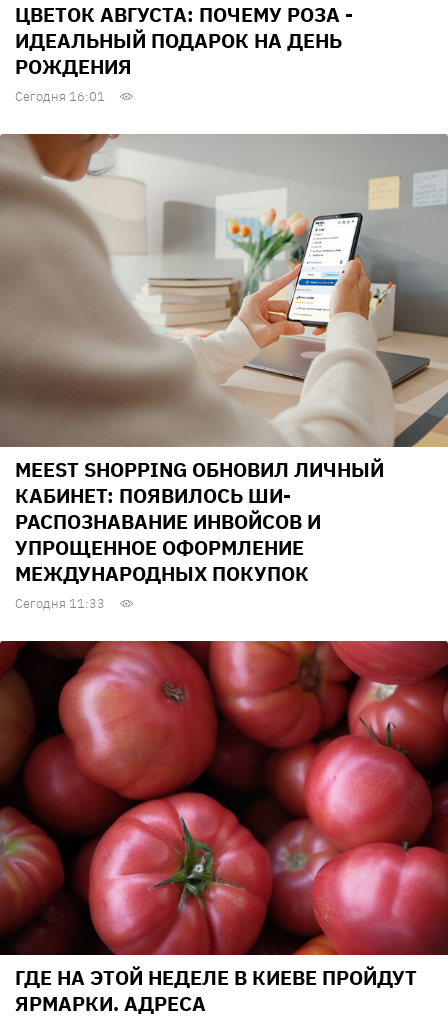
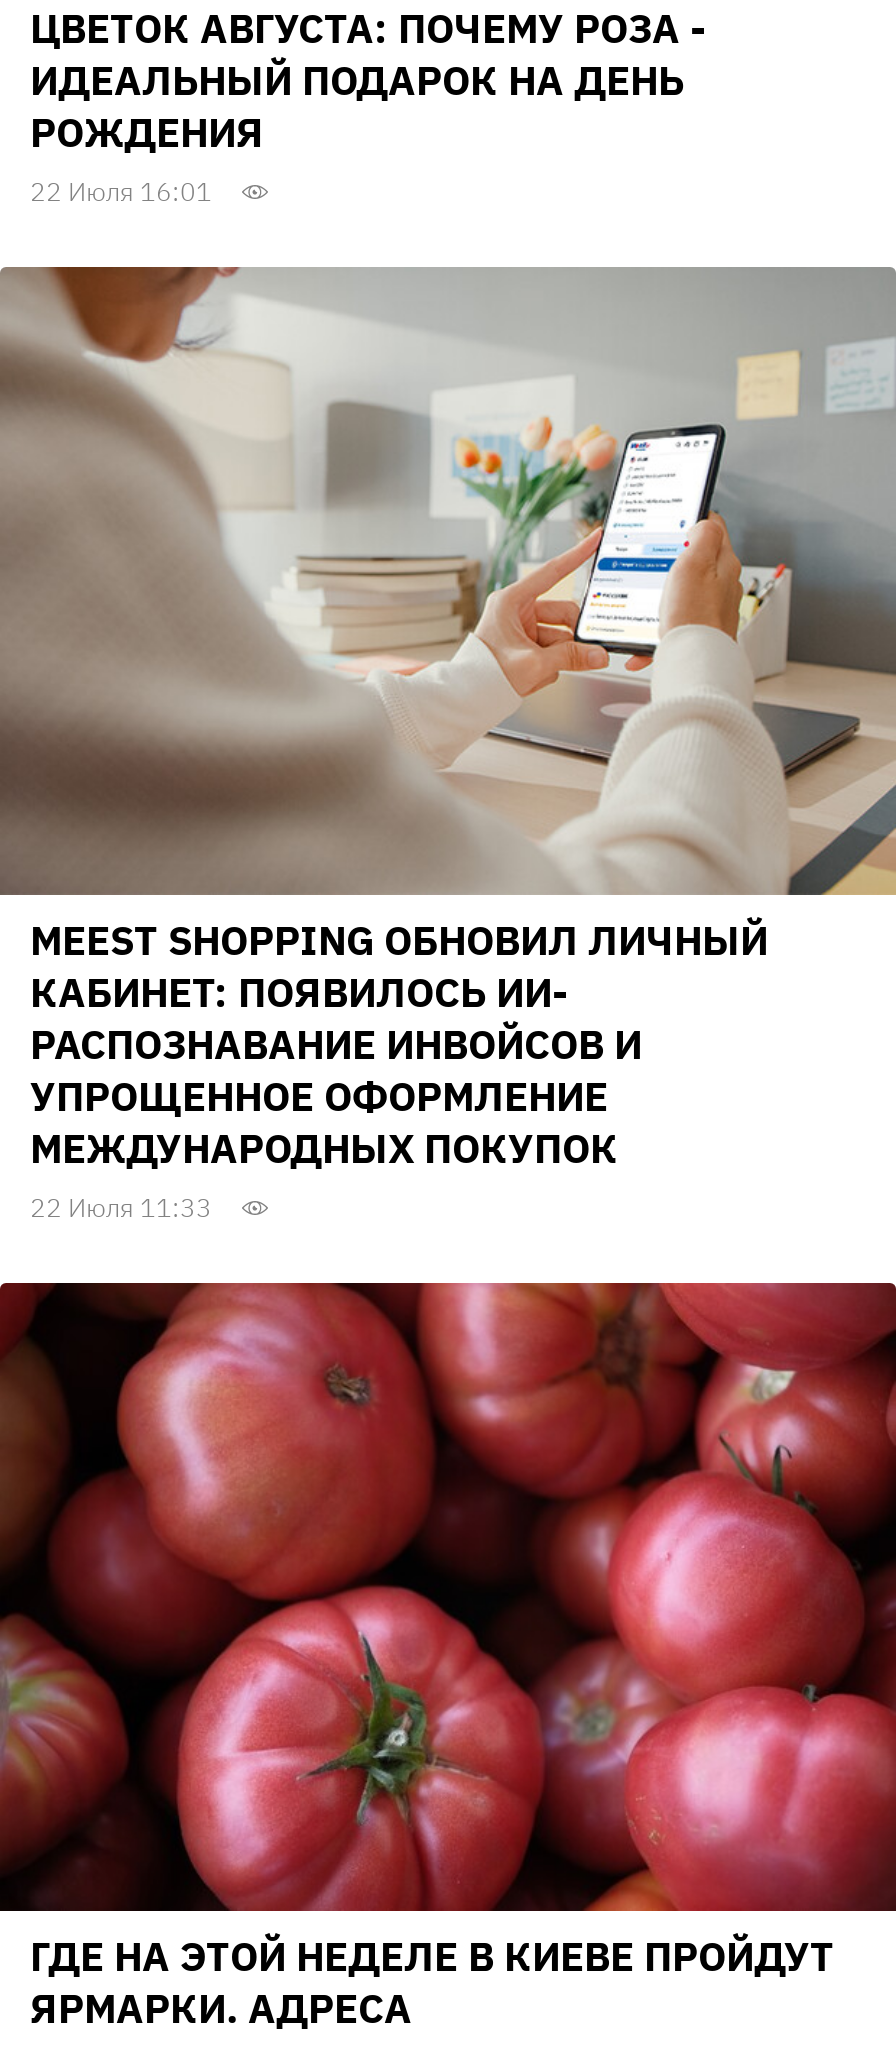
- Сегодня 16:01
+ 22 Июля 16:01

- КАБИНЕТ: ПОЯВИЛОСЬ ШИ-
+ КАБИНЕТ: ПОЯВИЛОСЬ ИИ-

- Сегодня 11:33
+ 22 Июля 11:33
